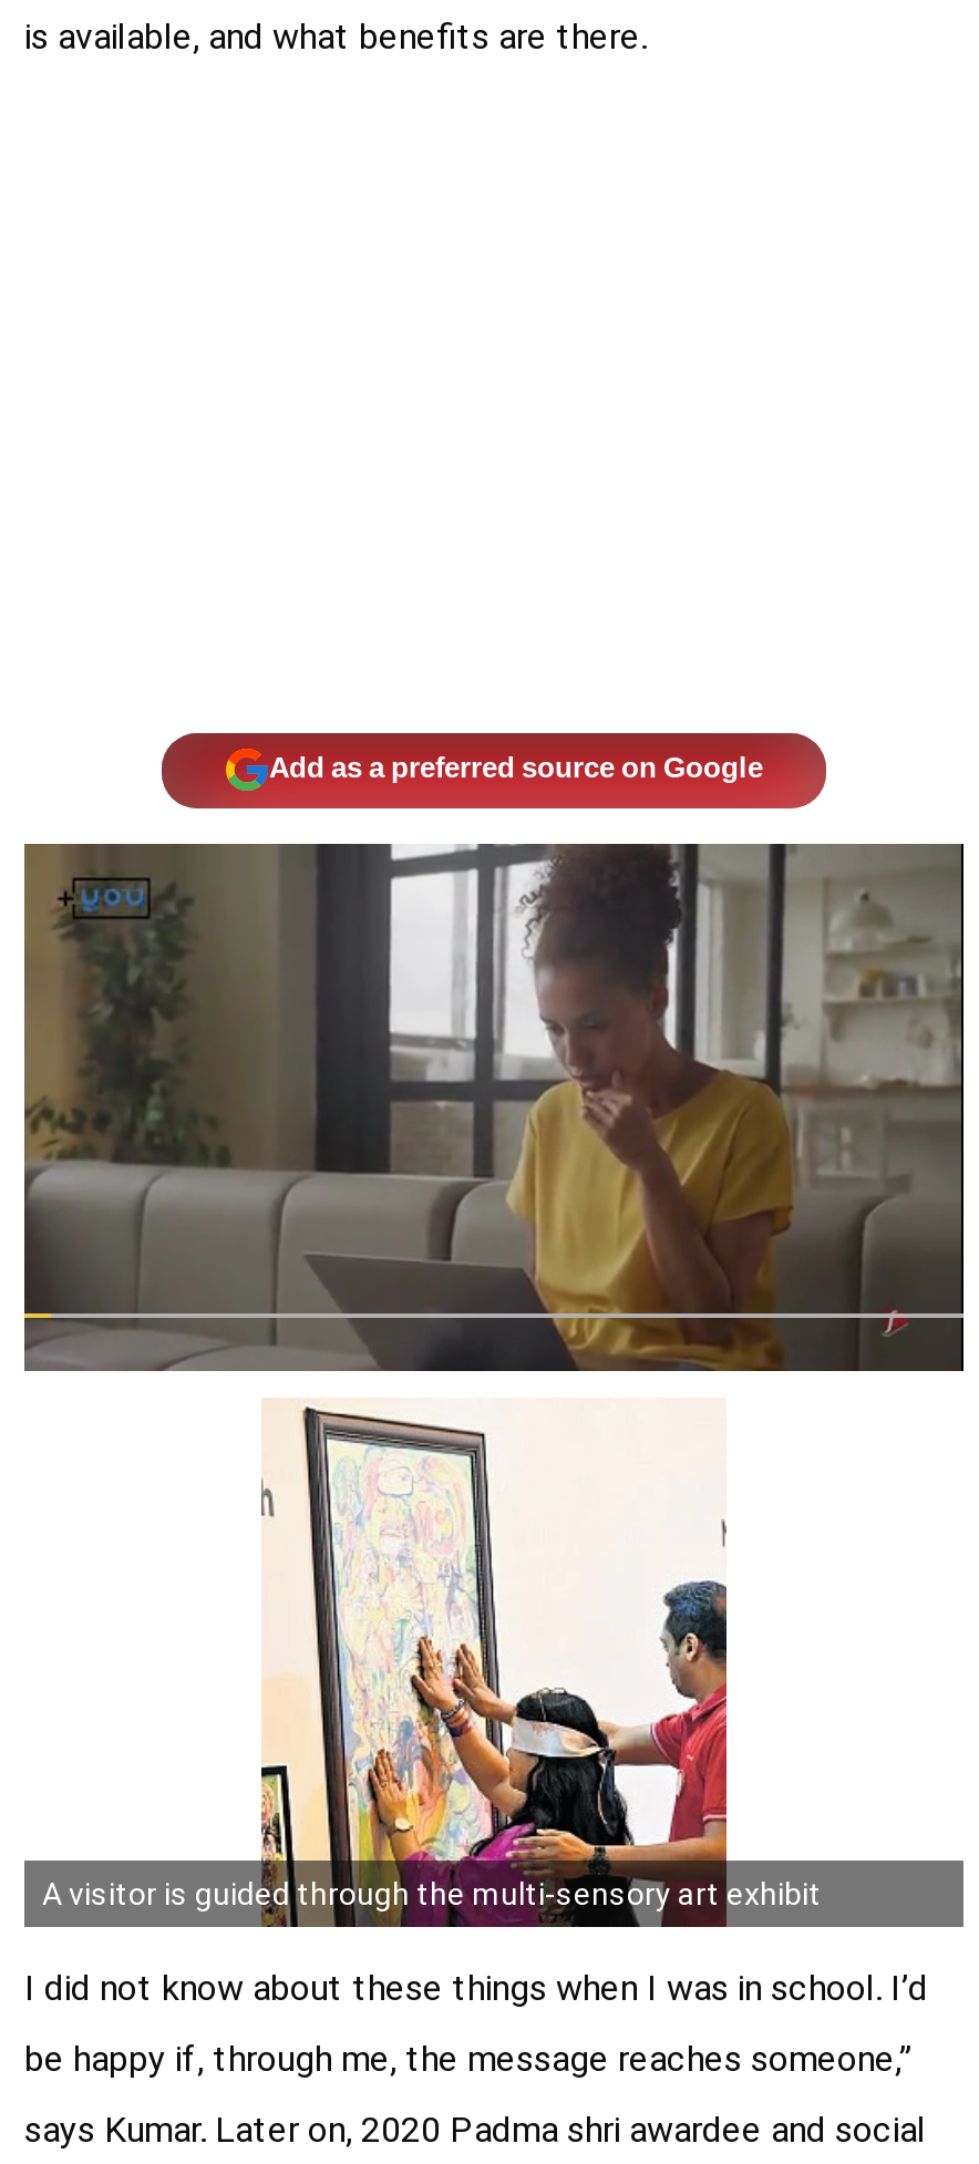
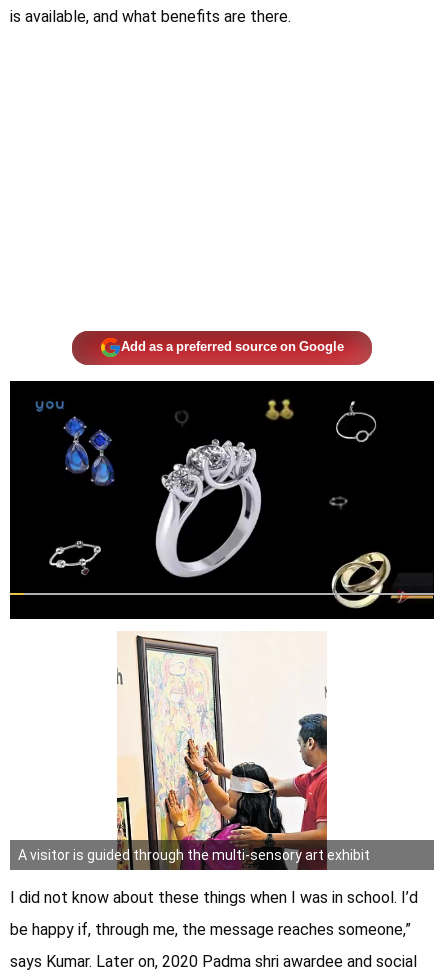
- [image]
+ [image]
